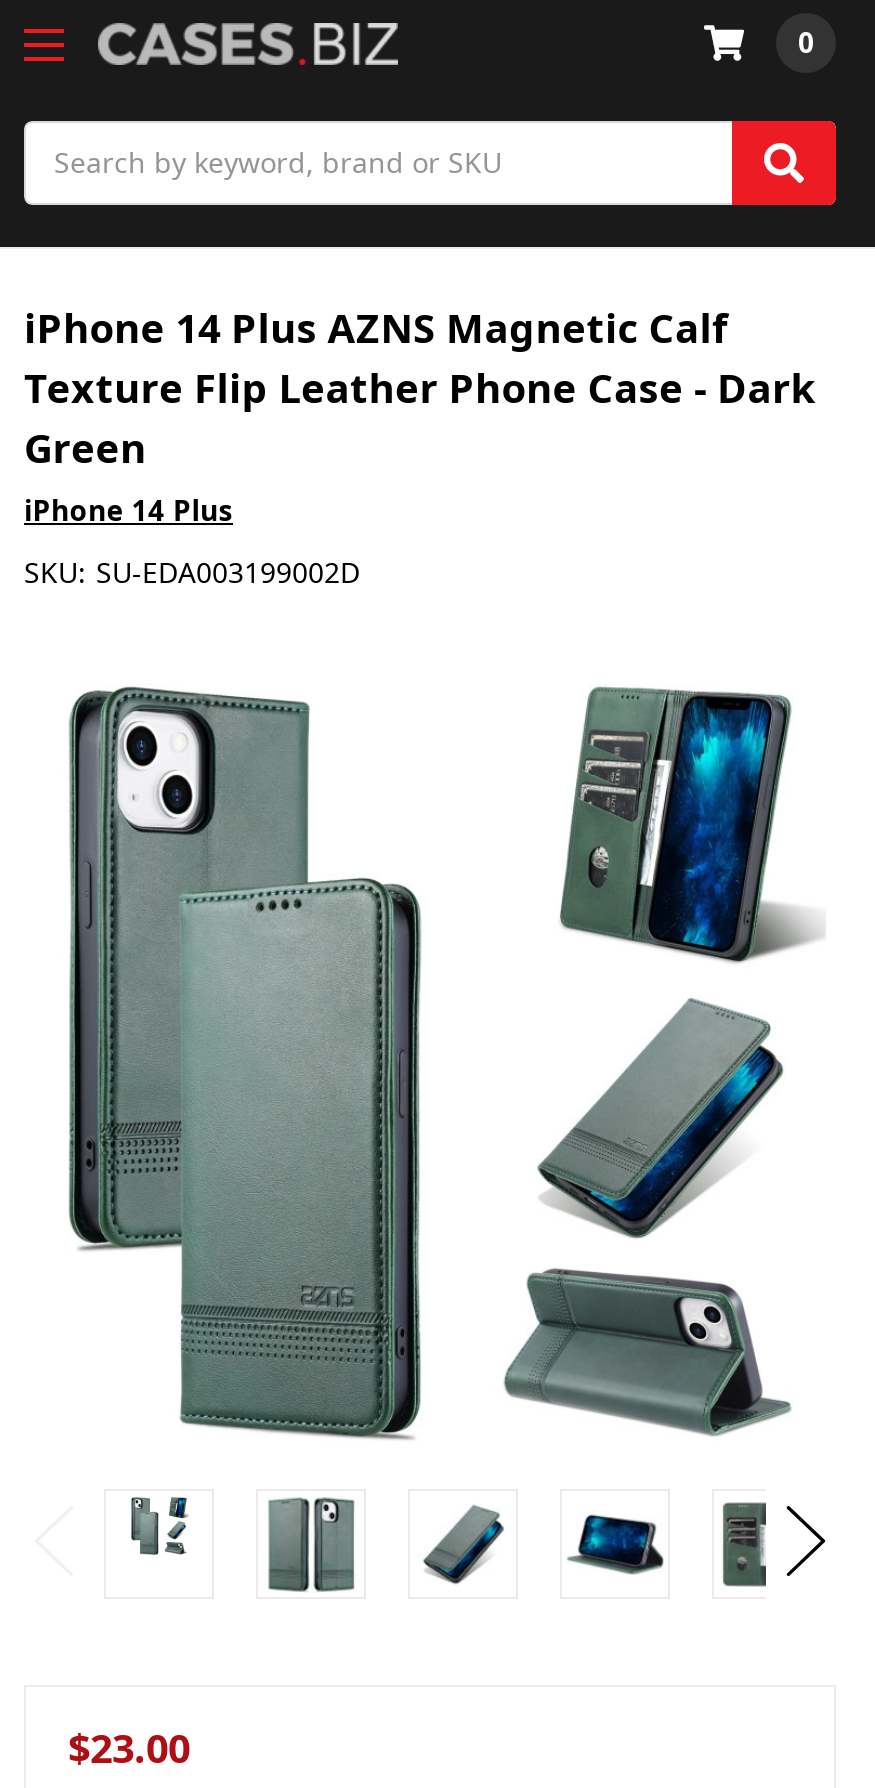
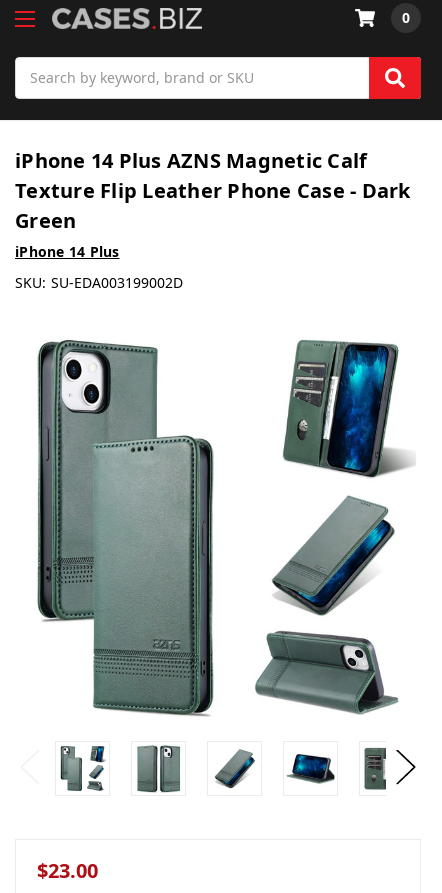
- [image]
+ [image]
